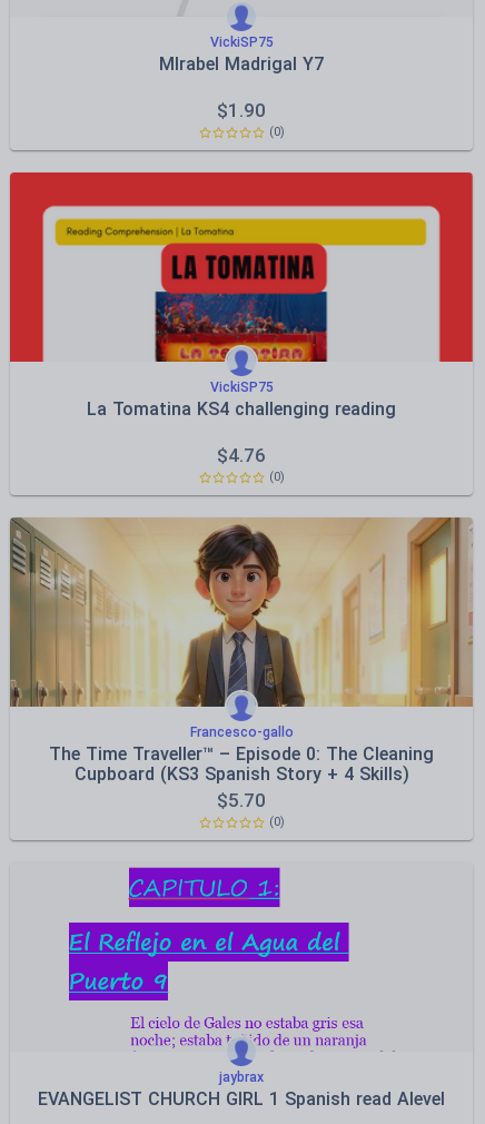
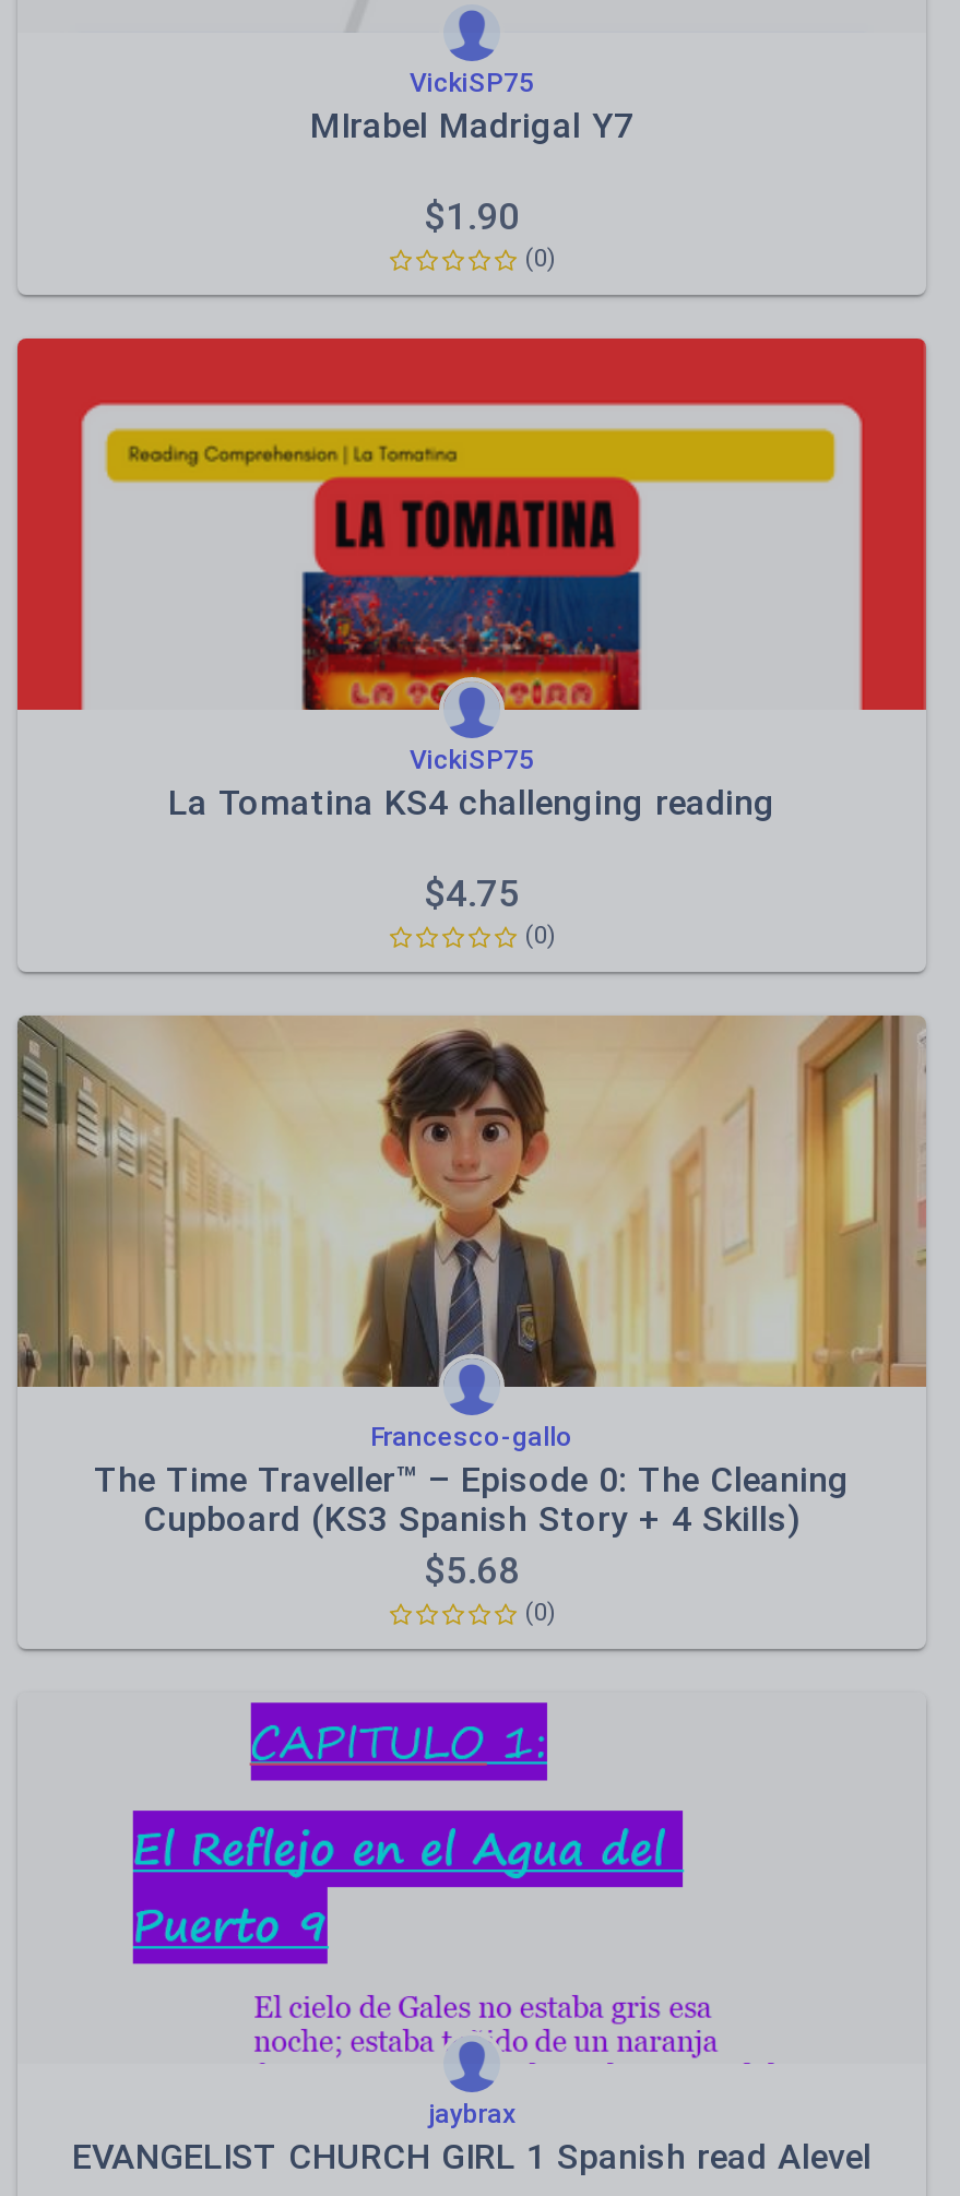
- $4.76
+ $4.75

- $5.70
+ $5.68
